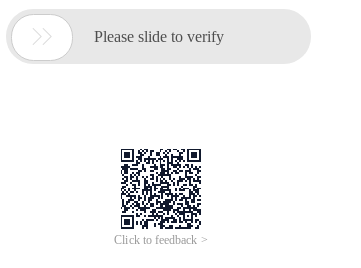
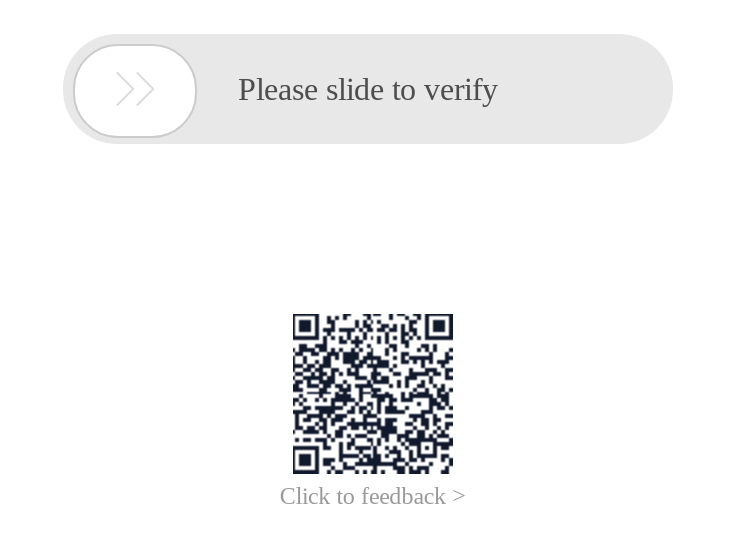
- [image]
+ [image]
